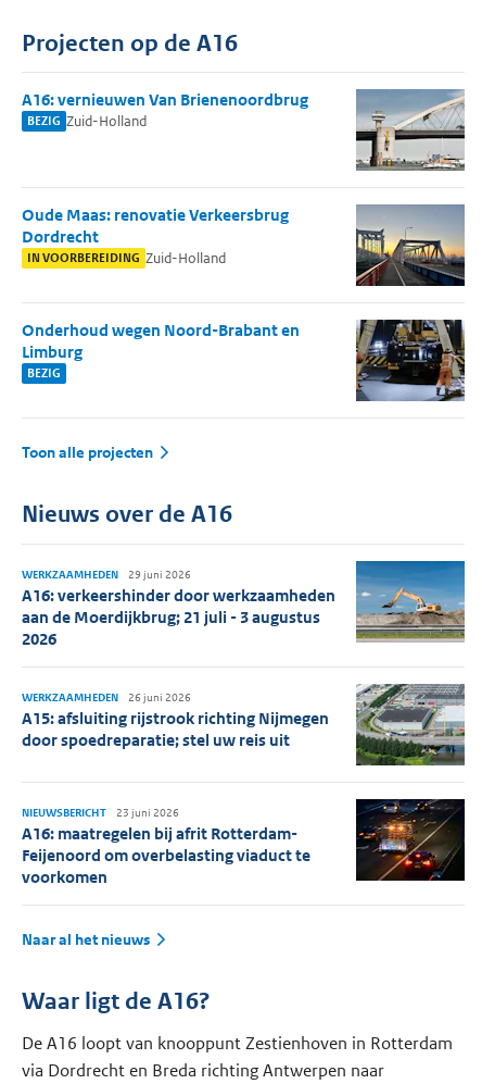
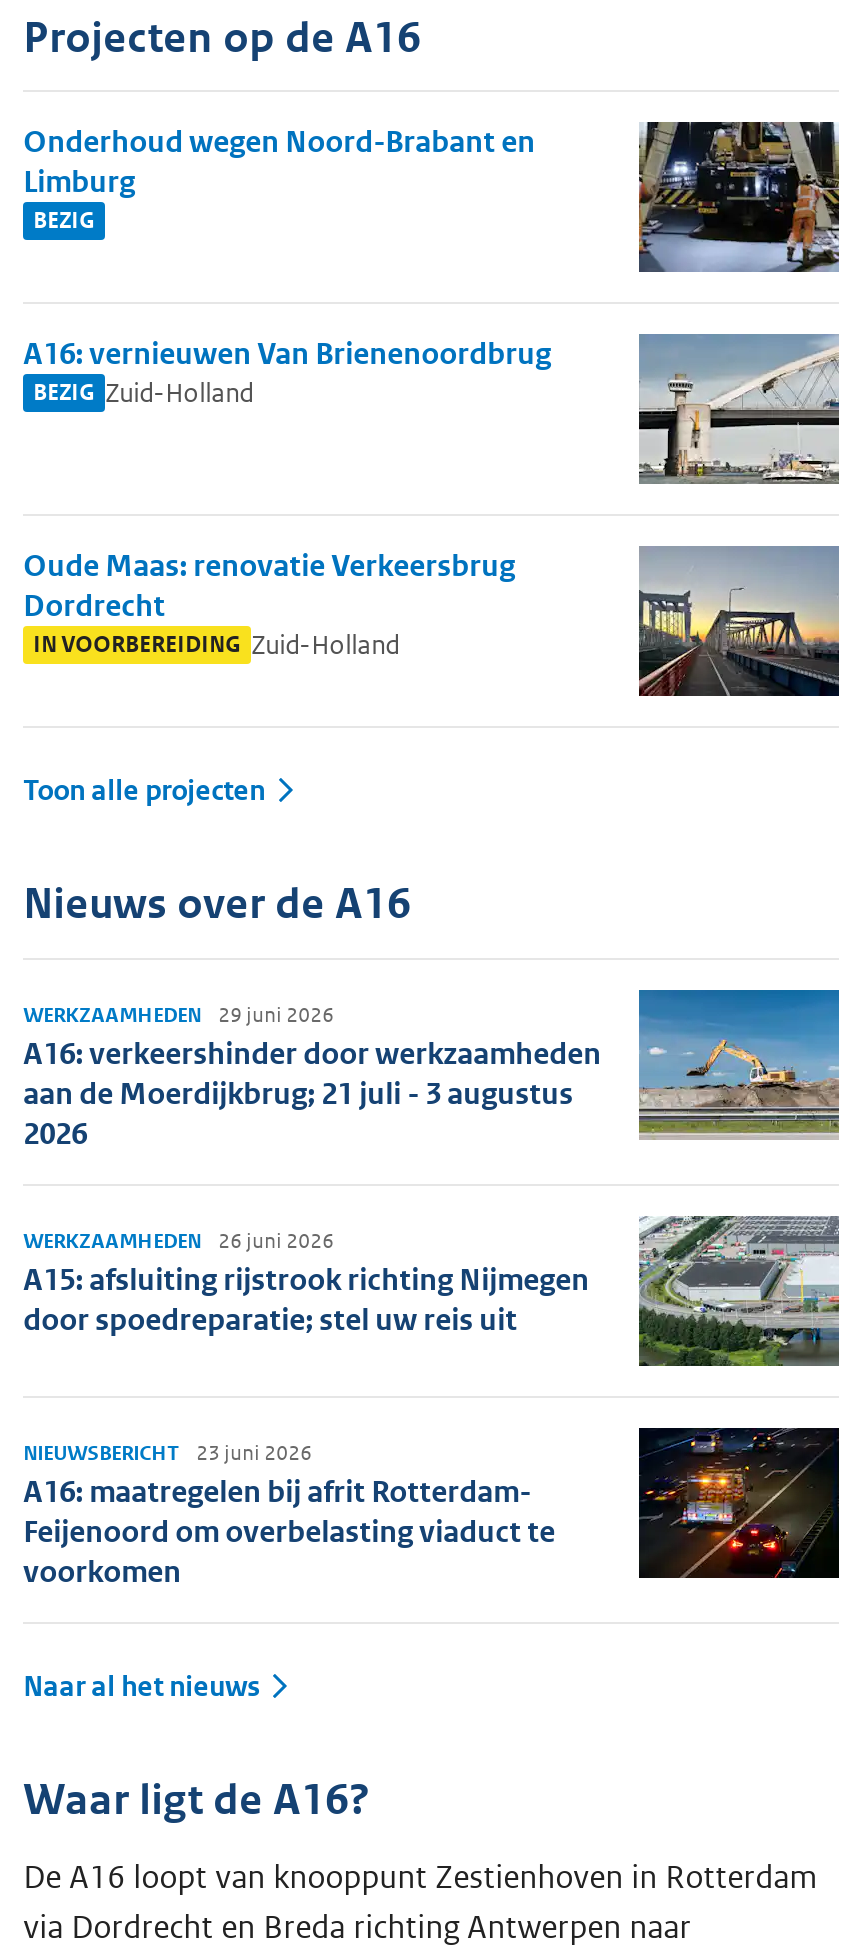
moved down: A16: vernieuwen Van Brienenoordbrug | BEZIG Zuid-Holland | Oude Maas: renovatie Verkeersbrug | Dordrecht | IN VOORBEREIDING Zuid-Holland

moved up: Onderhoud wegen Noord-Brabant en | Limburg | BEZIG
